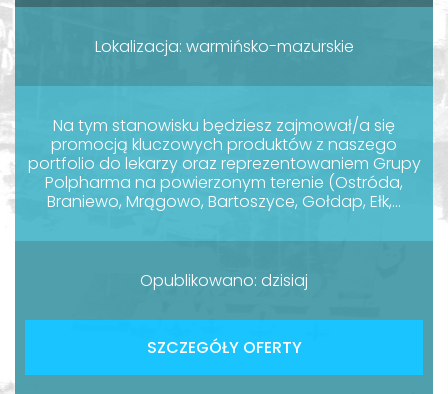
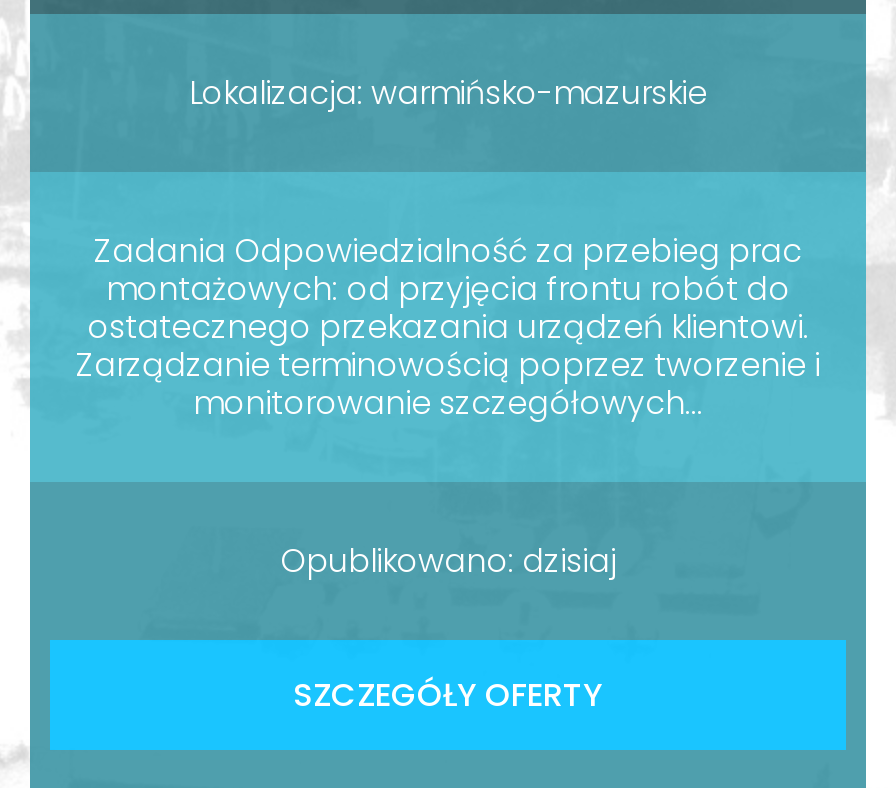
- Na tym stanowisku będziesz zajmował/a się
- promocją kluczowych produktów z naszego
- portfolio do lekarzy oraz reprezentowaniem Grupy
- Polpharma na powierzonym terenie (Ostróda,
- Braniewo, Mrągowo, Bartoszyce, Gołdap, Ełk,...
+ Zadania Odpowiedzialność za przebieg prac
+ montażowych: od przyjęcia frontu robót do
+ ostatecznego przekazania urządzeń klientowi.
+ Zarządzanie terminowością poprzez tworzenie i
+ monitorowanie szczegółowych...
